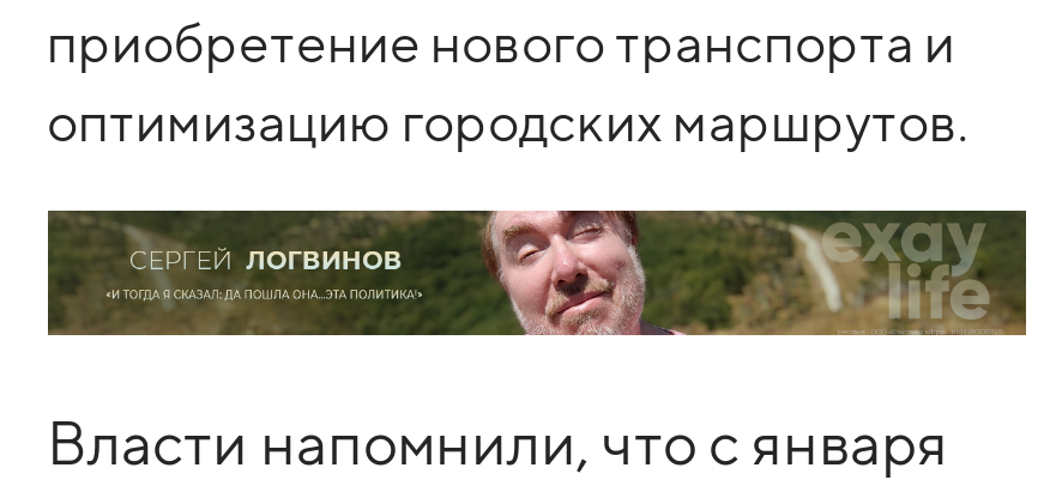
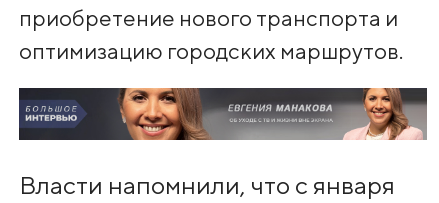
- [image]
+ [image]
